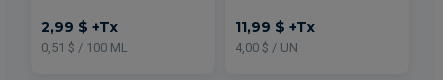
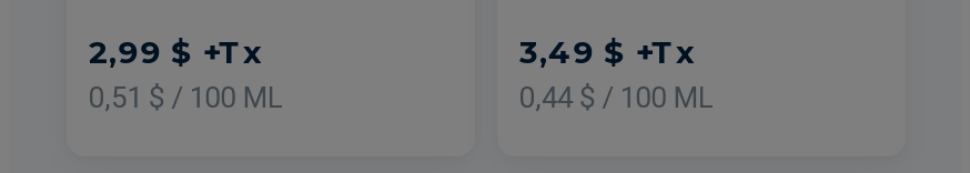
- 11,99 $+Tx
- 4,00 $ / UN
+ 3,49 $+Tx
+ 0,44 $ / 100 ML
